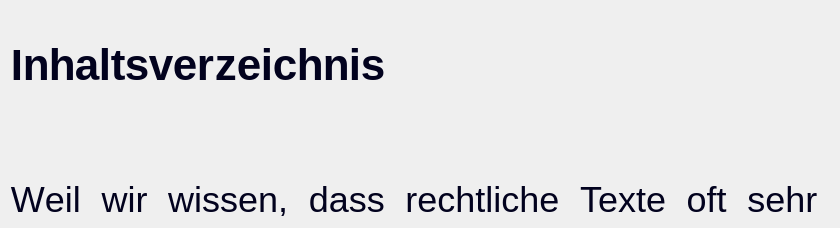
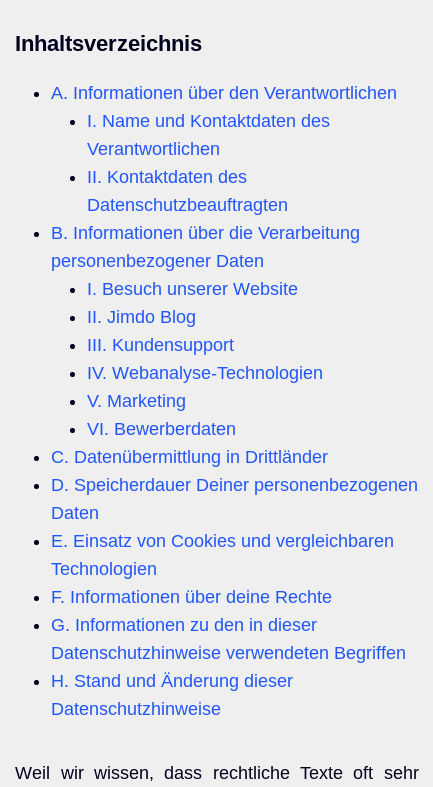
+ A. Informationen über den Verantwortlichen
+ I. Name und Kontaktdaten des
+ Verantwortlichen
+ II. Kontaktdaten des
+ Datenschutzbeauftragten
+ B. Informationen über die Verarbeitung
+ personenbezogener Daten
+ I. Besuch unserer Website
+ II. Jimdo Blog
+ III. Kundensupport
+ IV. Webanalyse-Technologien
+ V. Marketing
+ VI. Bewerberdaten
+ C. Datenübermittlung in Drittländer
+ D. Speicherdauer Deiner personenbezogenen
+ Daten
+ E. Einsatz von Cookies und vergleichbaren
+ Technologien
+ F. Informationen über deine Rechte
+ G. Informationen zu den in dieser
+ Datenschutzhinweise verwendeten Begriffen
+ H. Stand und Änderung dieser
+ Datenschutzhinweise
